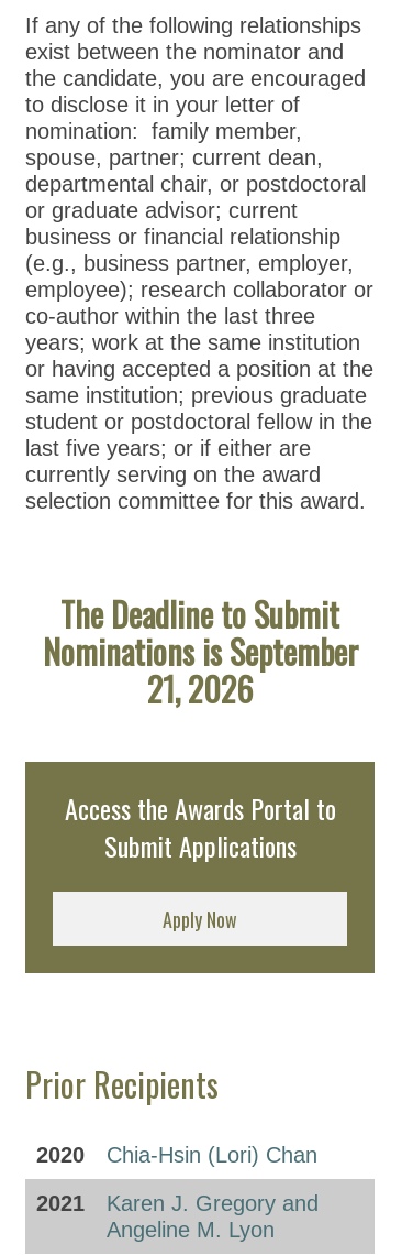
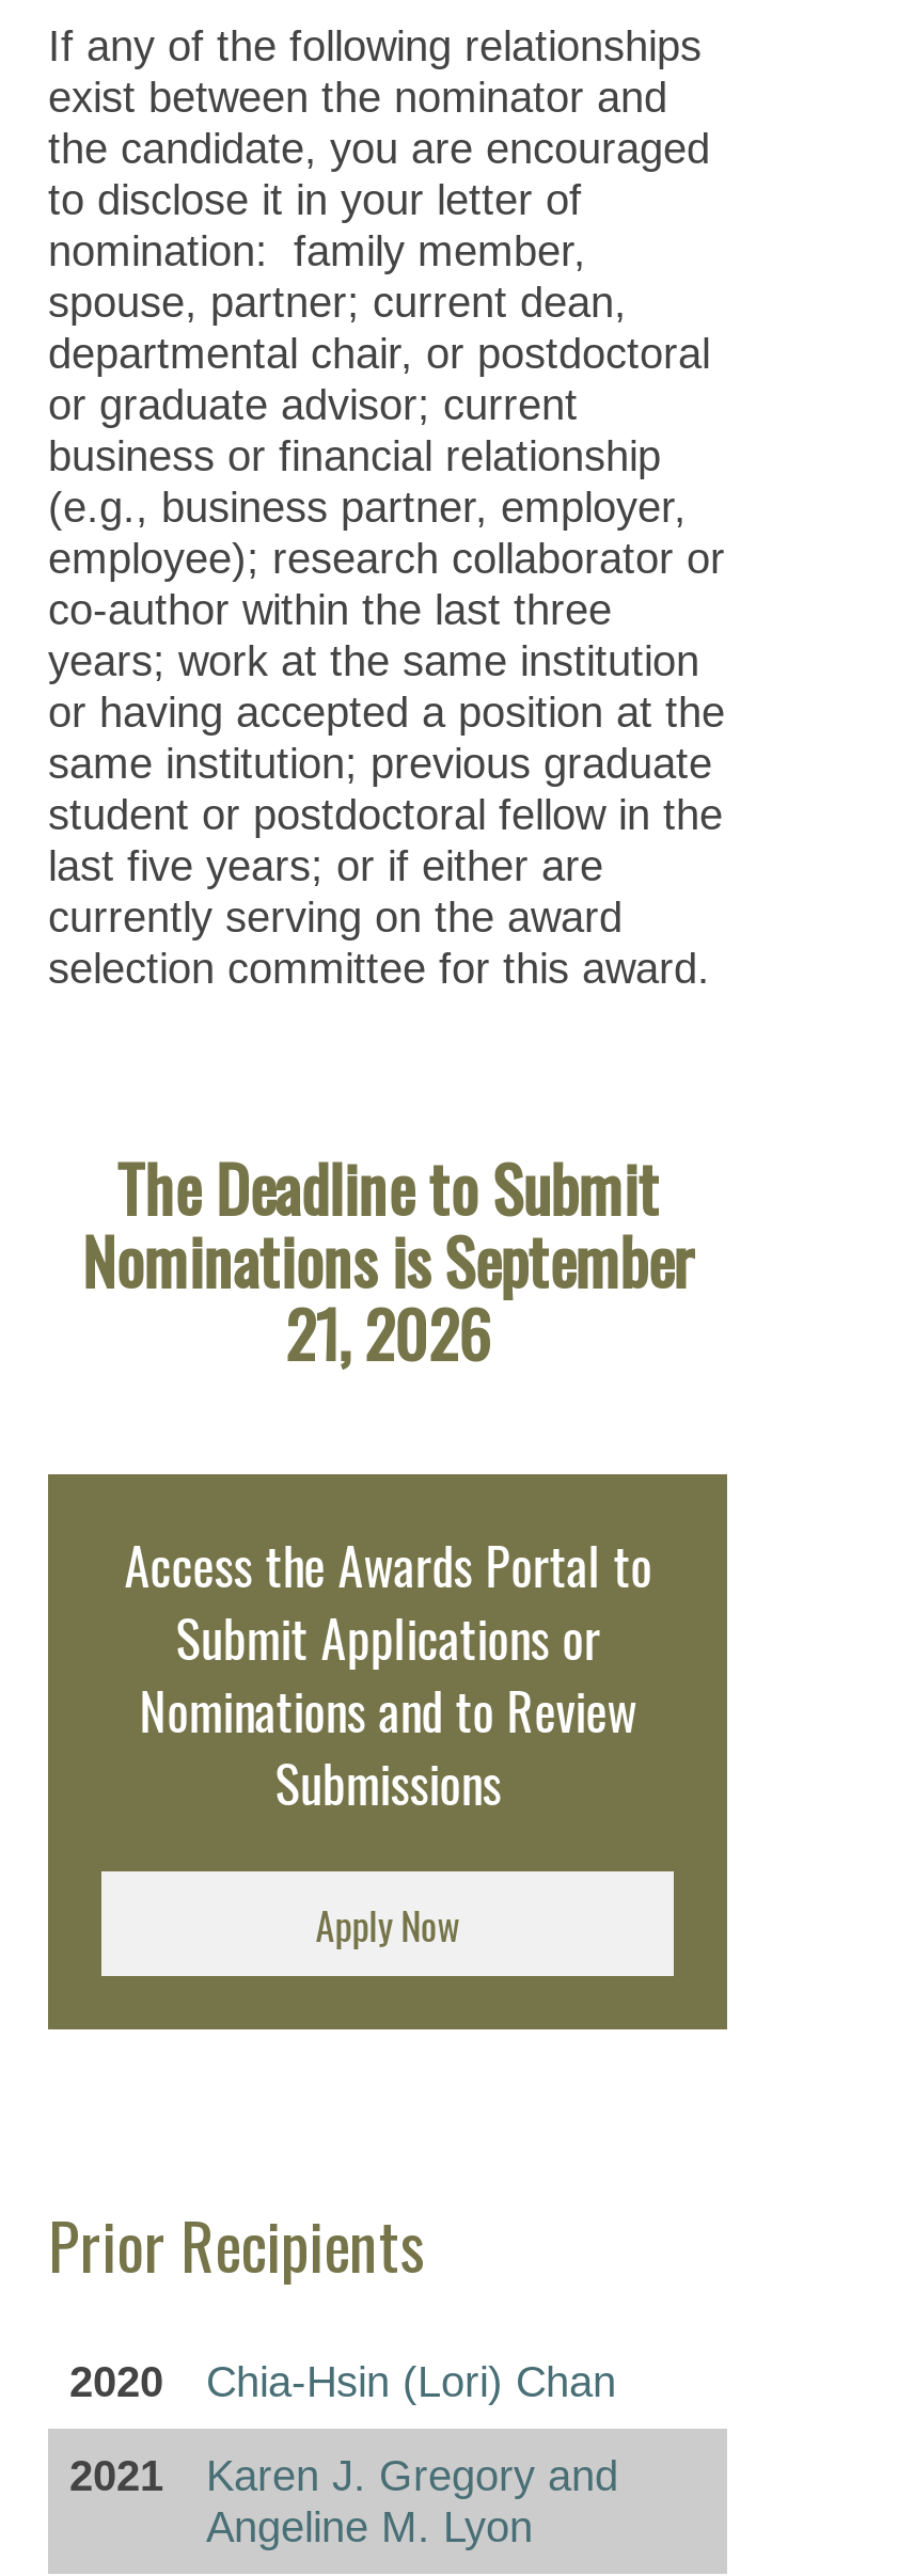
- Submit Applications
+ Submit Applications or
+ Nominations and to Review
+ Submissions
